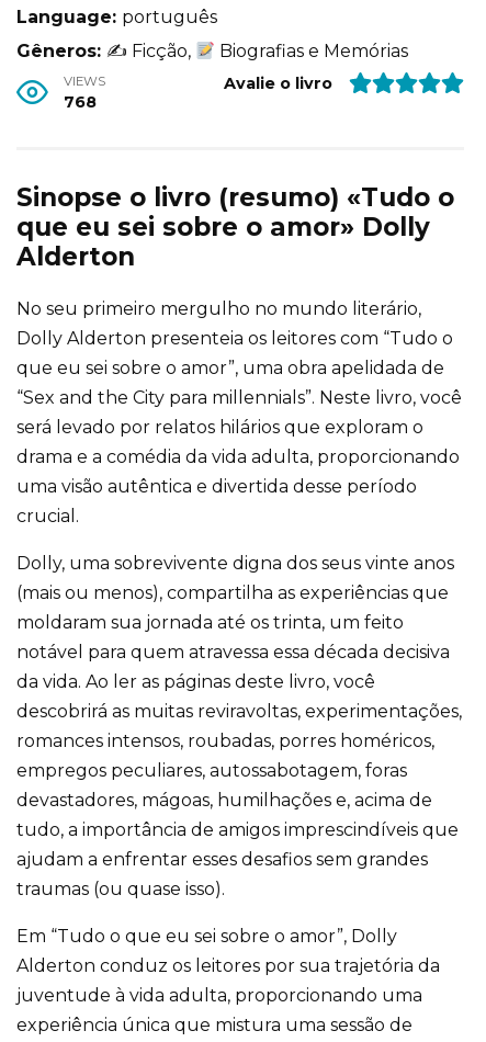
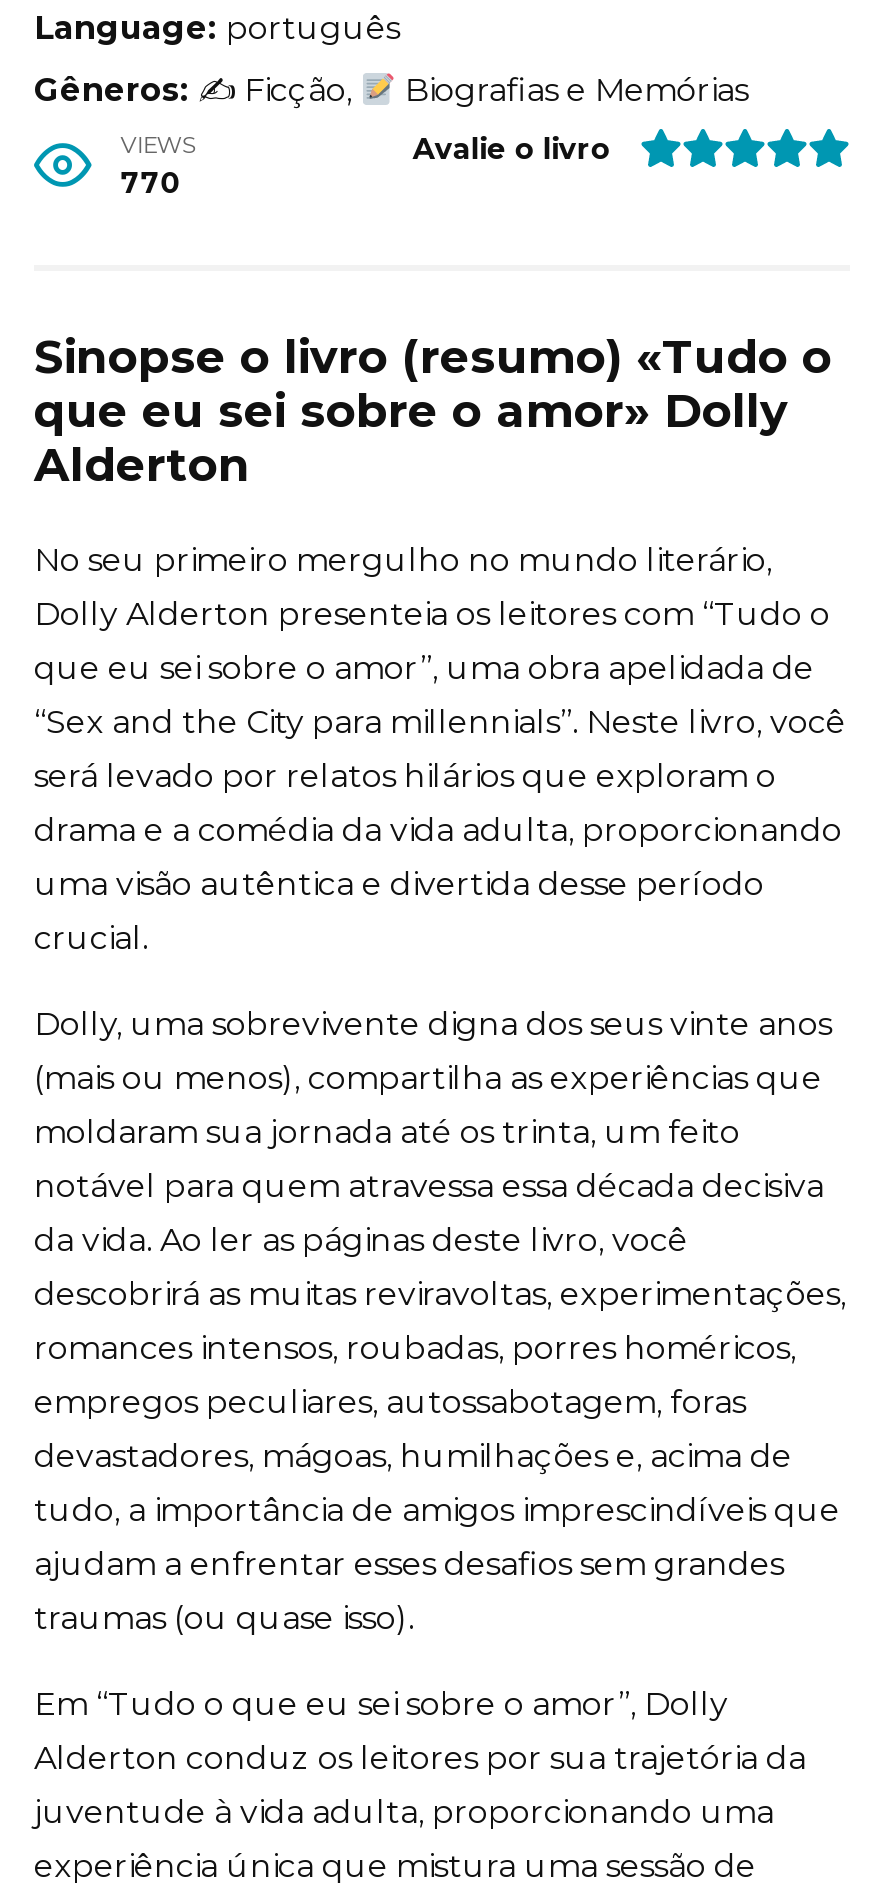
- 768
+ 770
